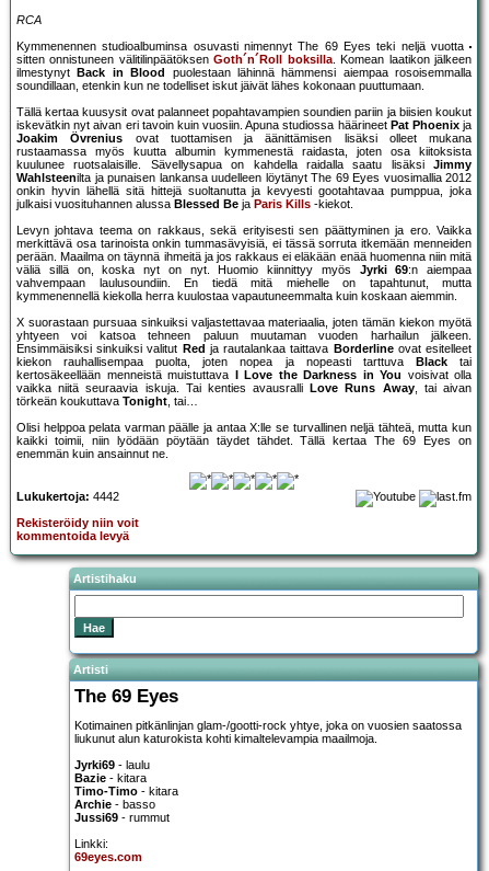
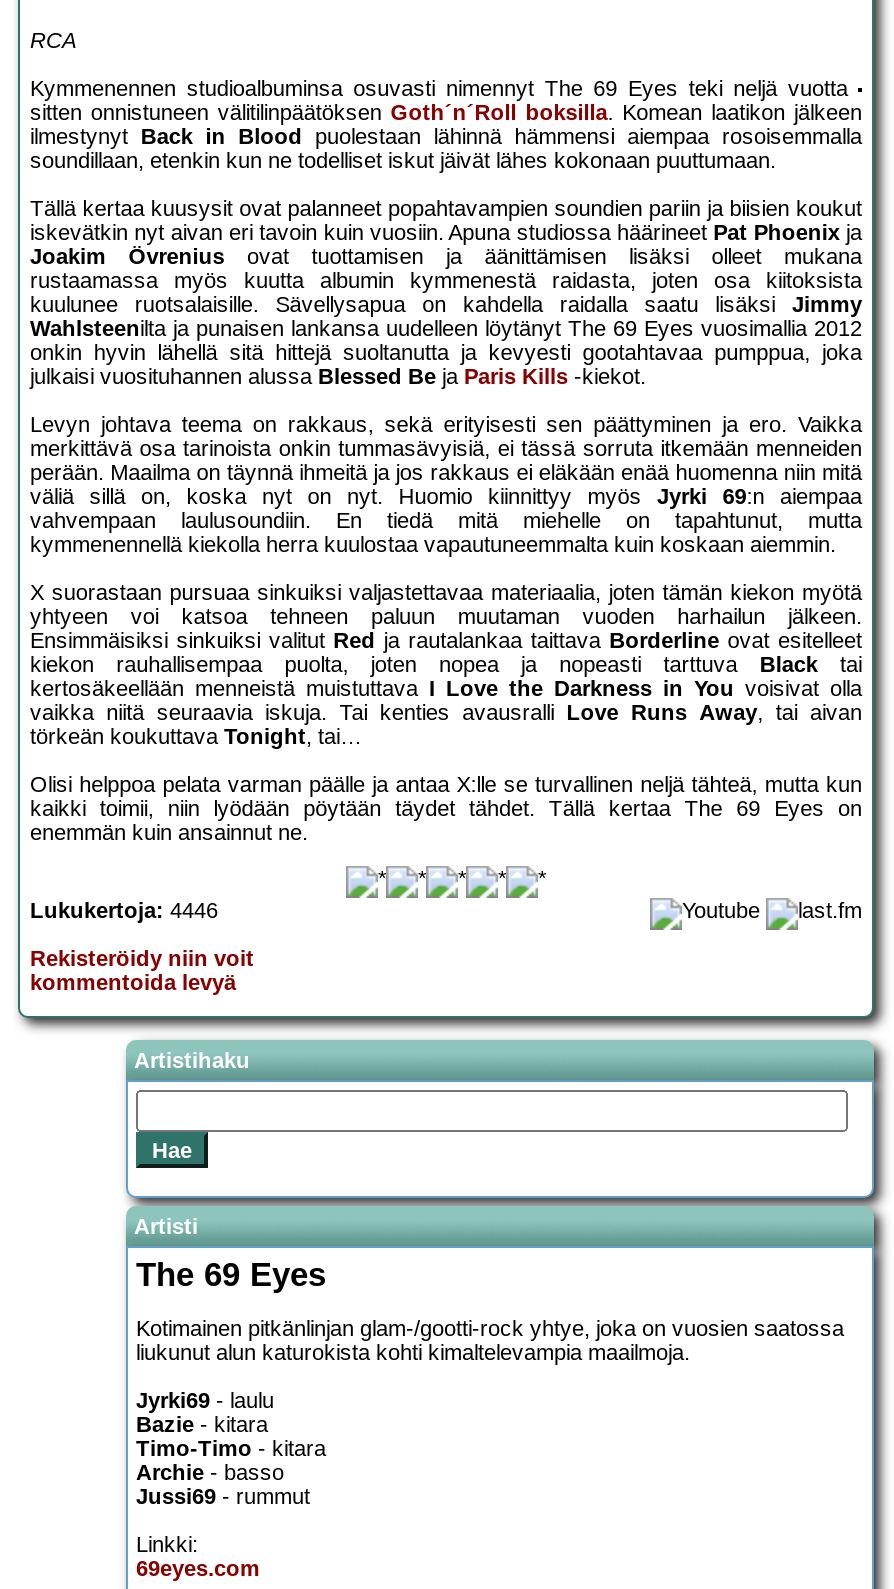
- Lukukertoja: 4442
+ Lukukertoja: 4446
